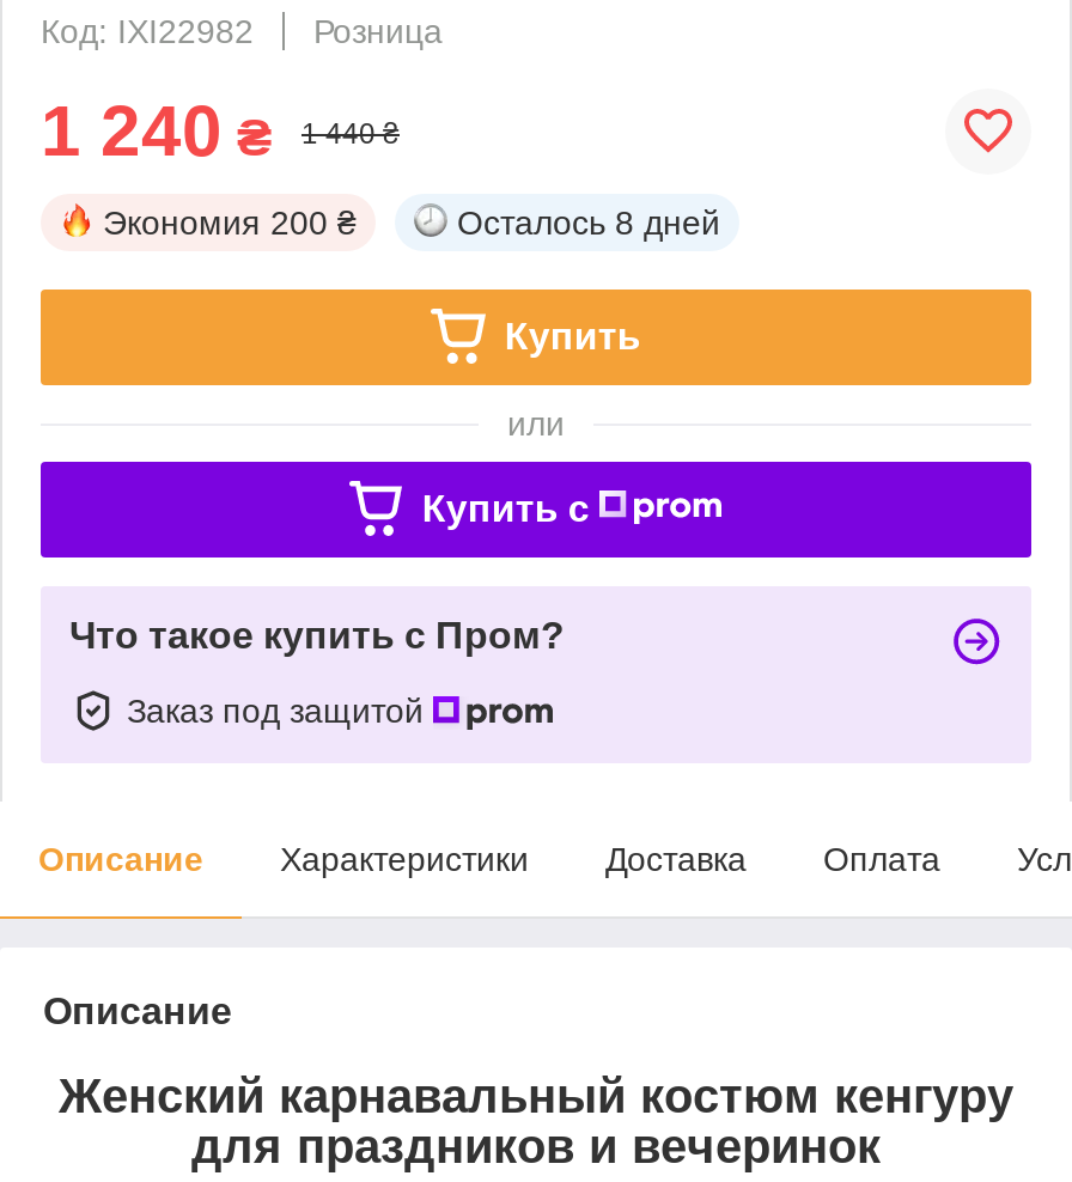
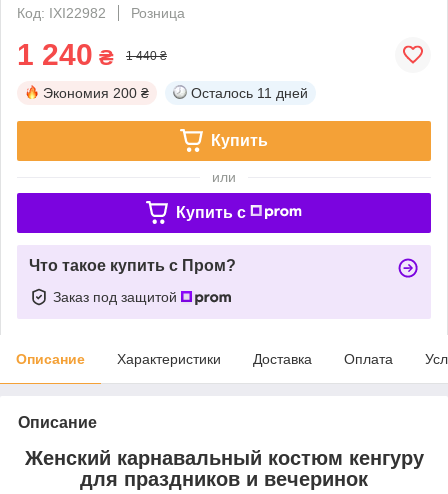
- Осталось 8 дней
+ Осталось 11 дней
